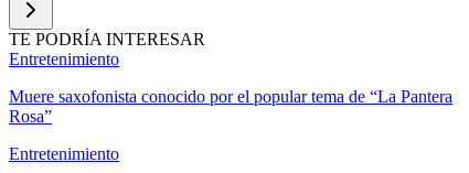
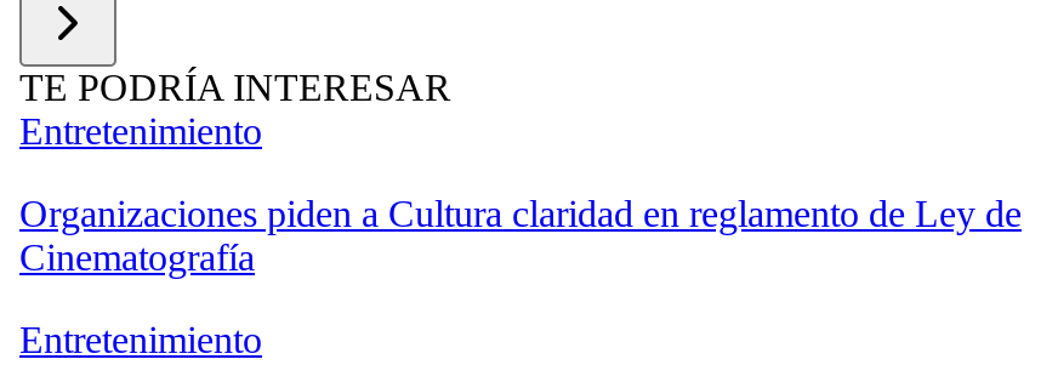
- Muere saxofonista conocido por el popular tema de “La Pantera
- Rosa”
+ Organizaciones piden a Cultura claridad en reglamento de Ley de
+ Cinematografía
